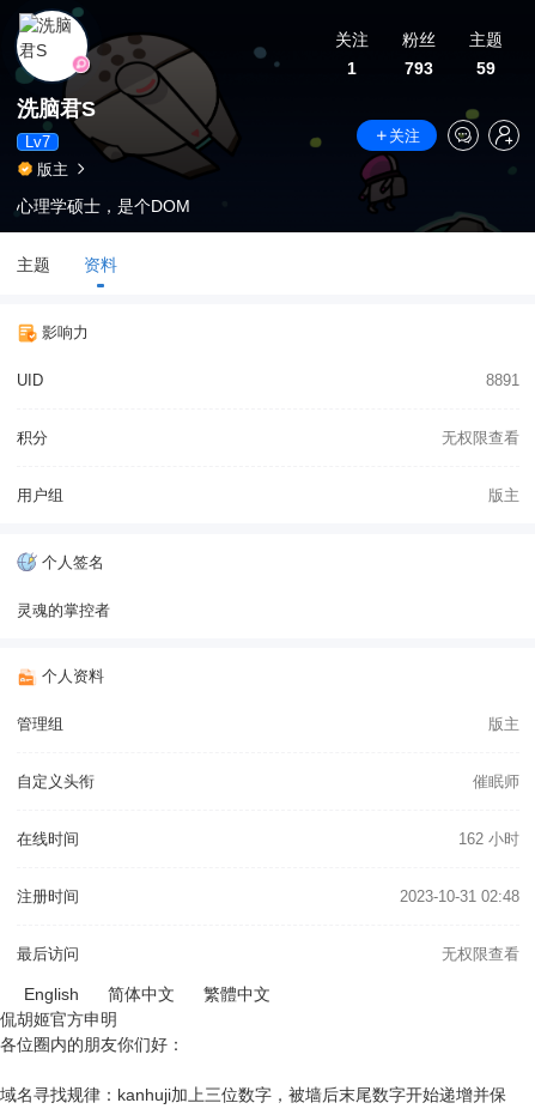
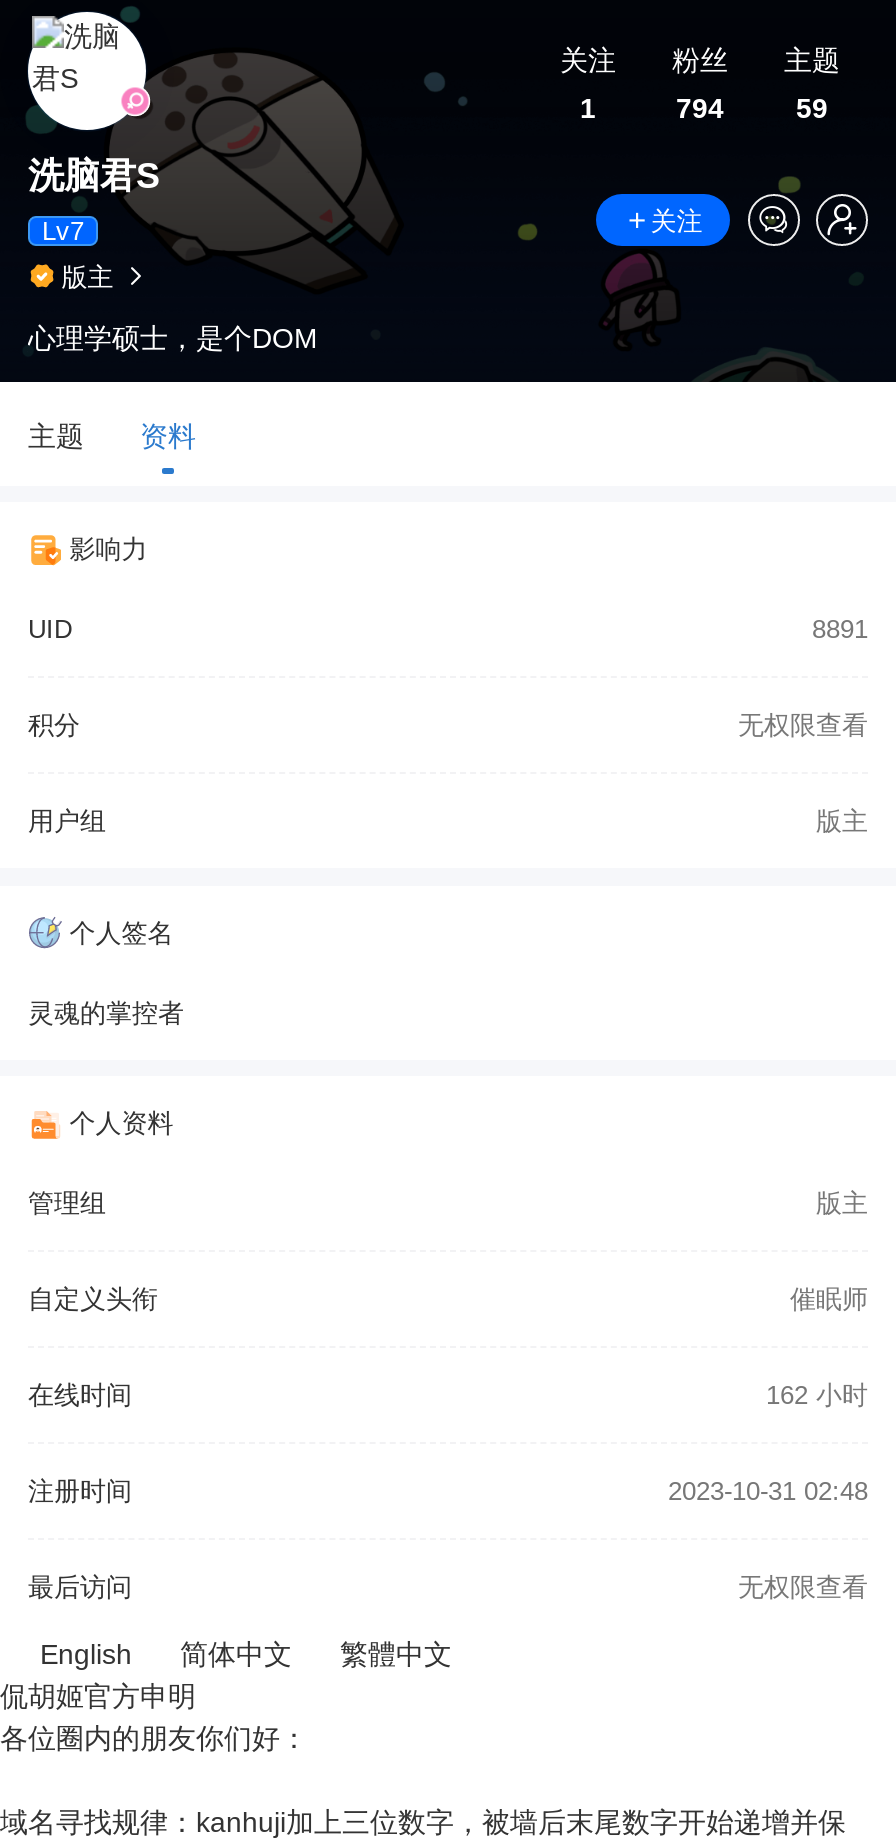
- 793
+ 794
